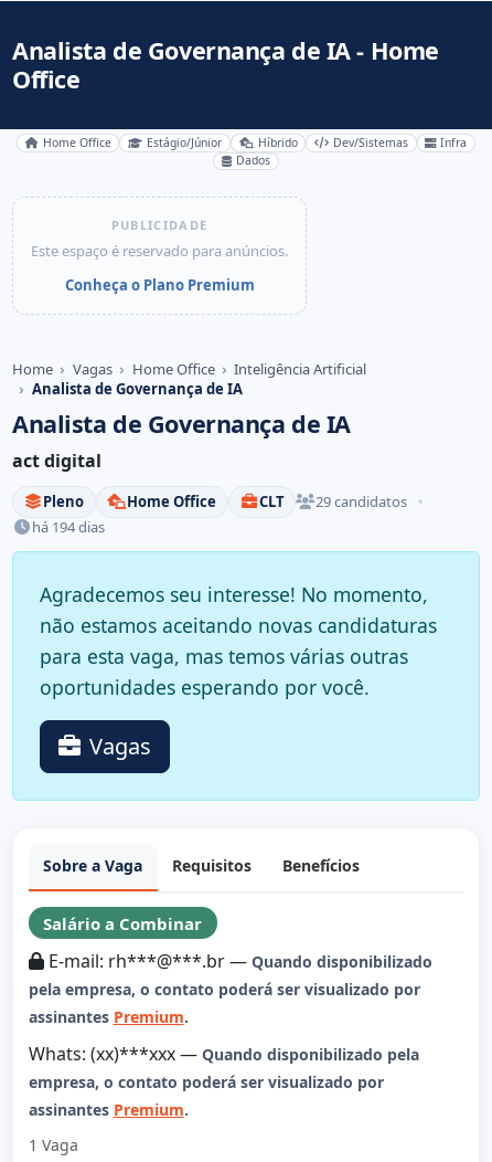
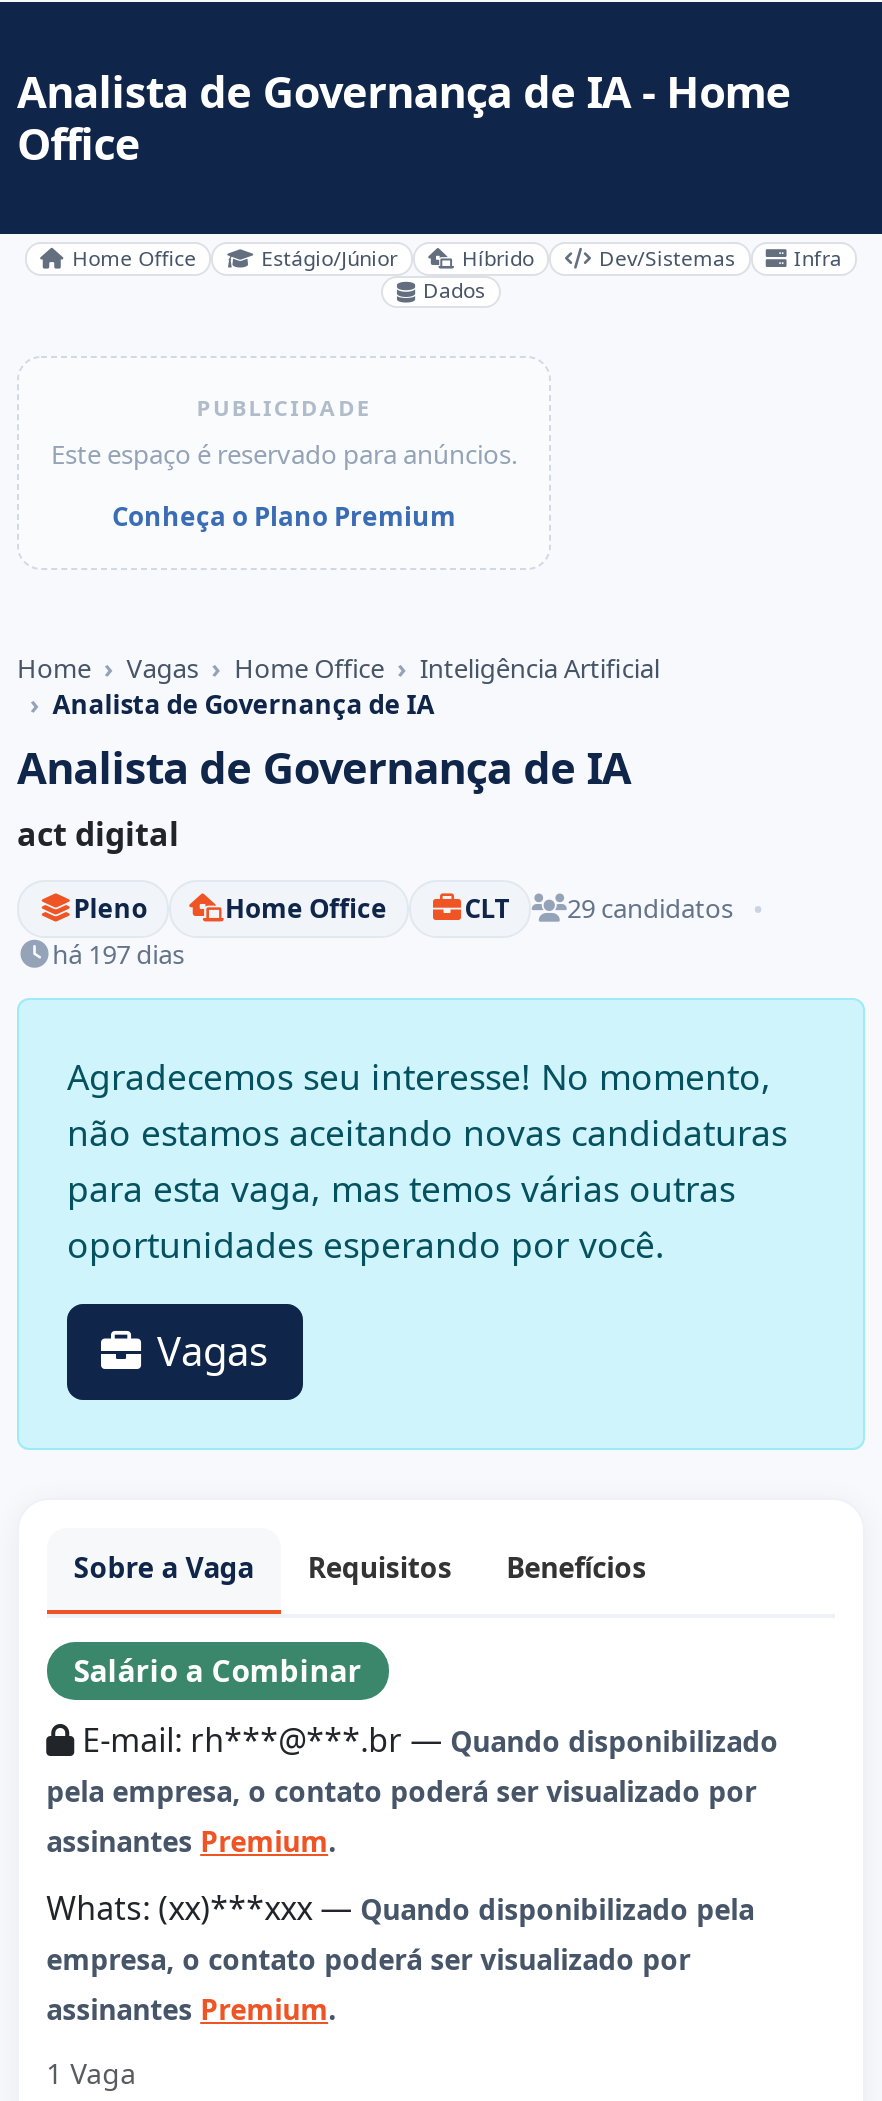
- há 194 dias
+ há 197 dias
